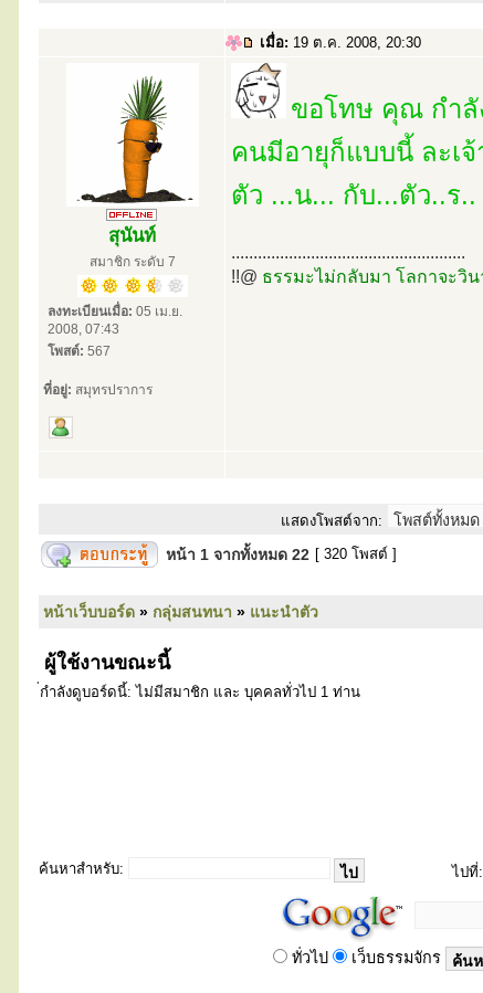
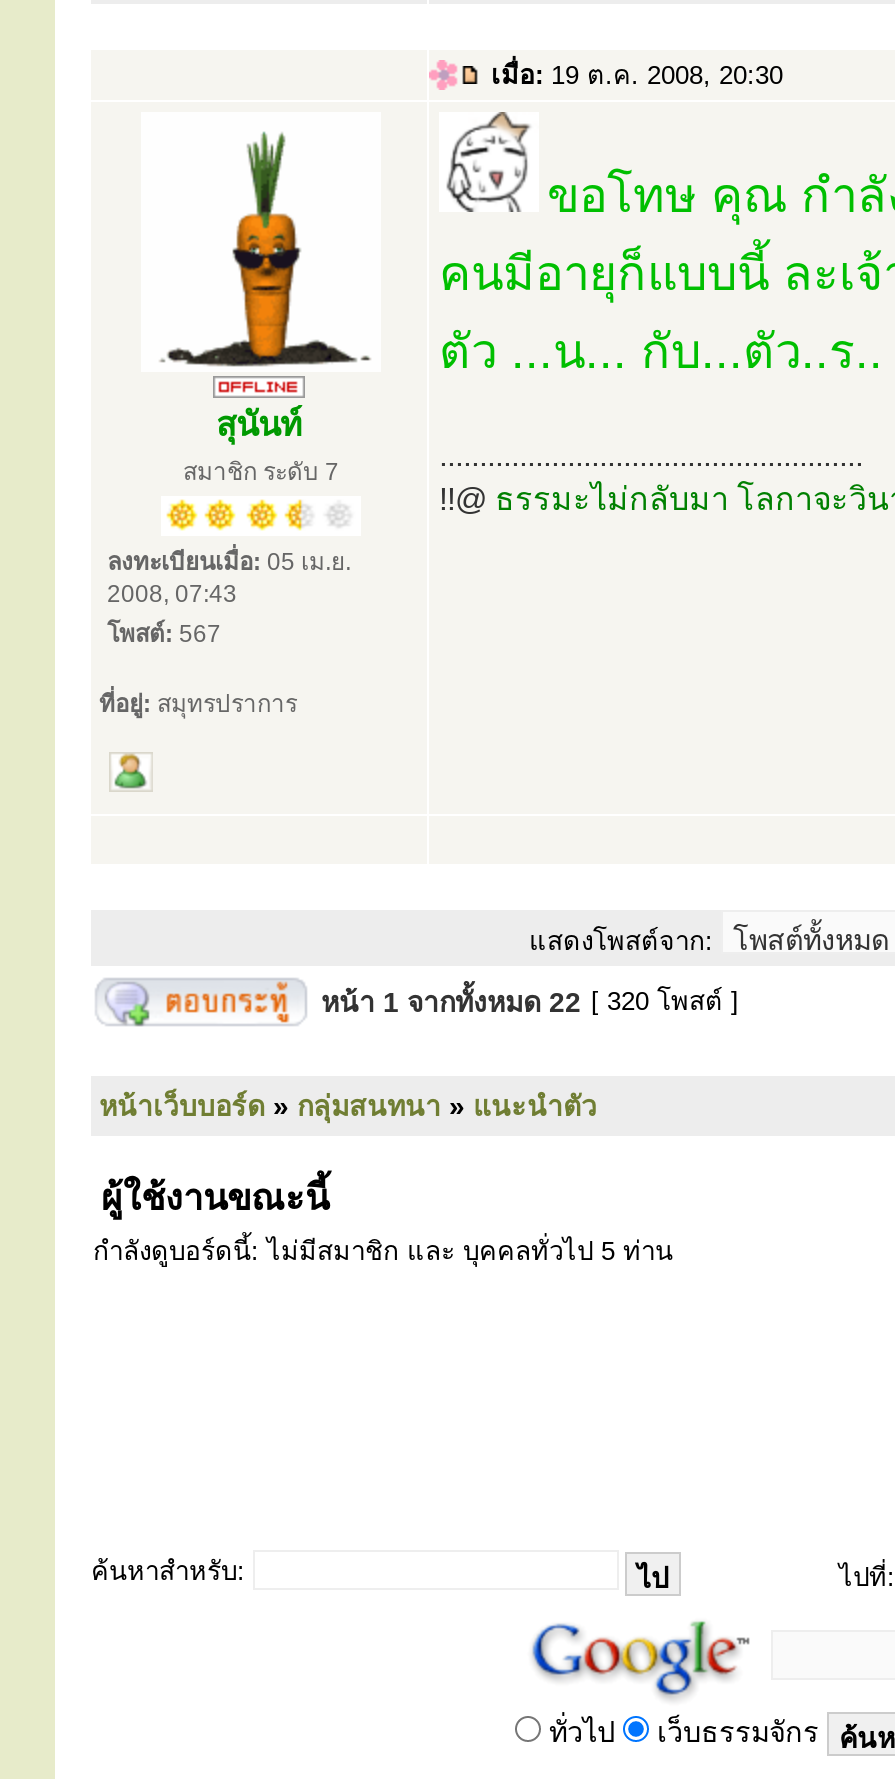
- [image]
+ [image]

- ่กำลังดูบอร์ดนี้: ไม่มีสมาชิก และ บุคคลทั่วไป 1 ท่าน
+ กำลังดูบอร์ดนี้: ไม่มีสมาชิก และ บุคคลทั่วไป 5 ท่าน
